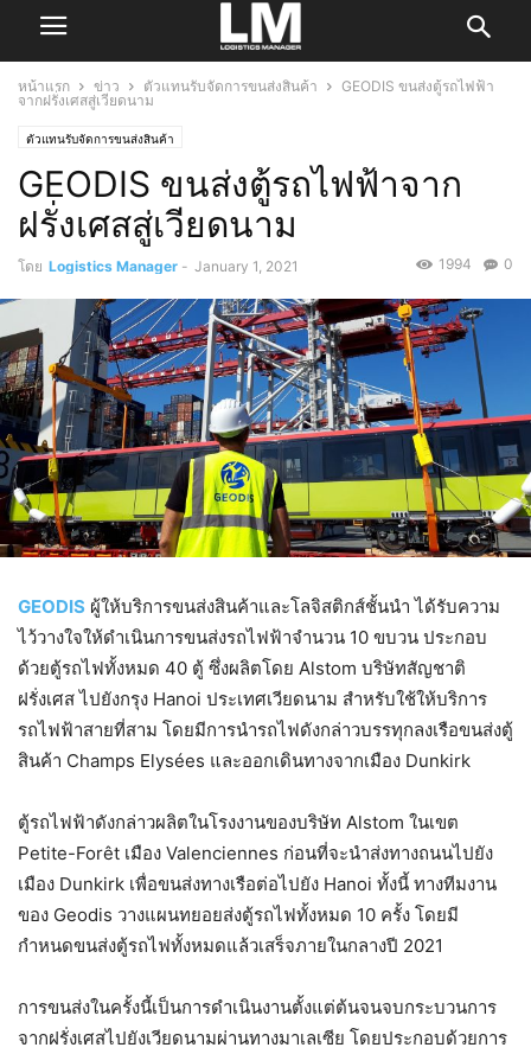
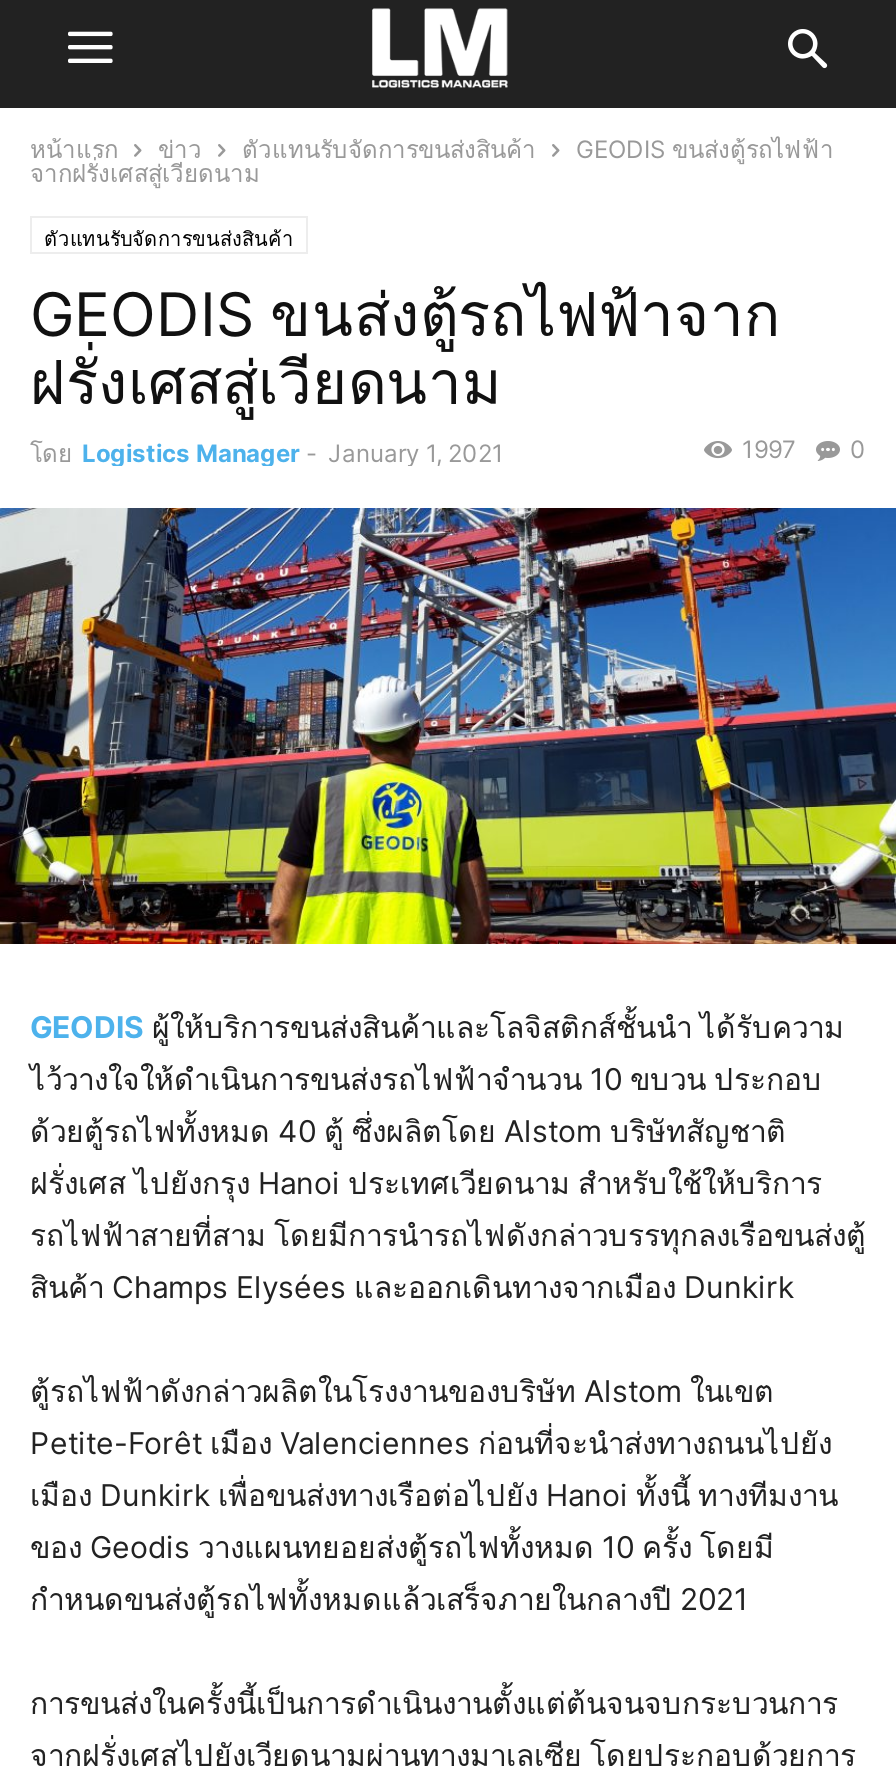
- 1994 0
+ 1997 0
